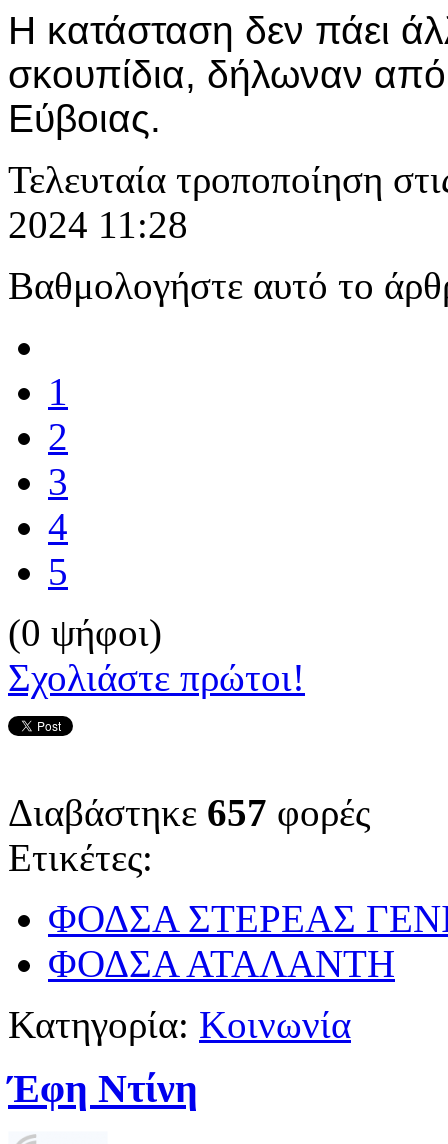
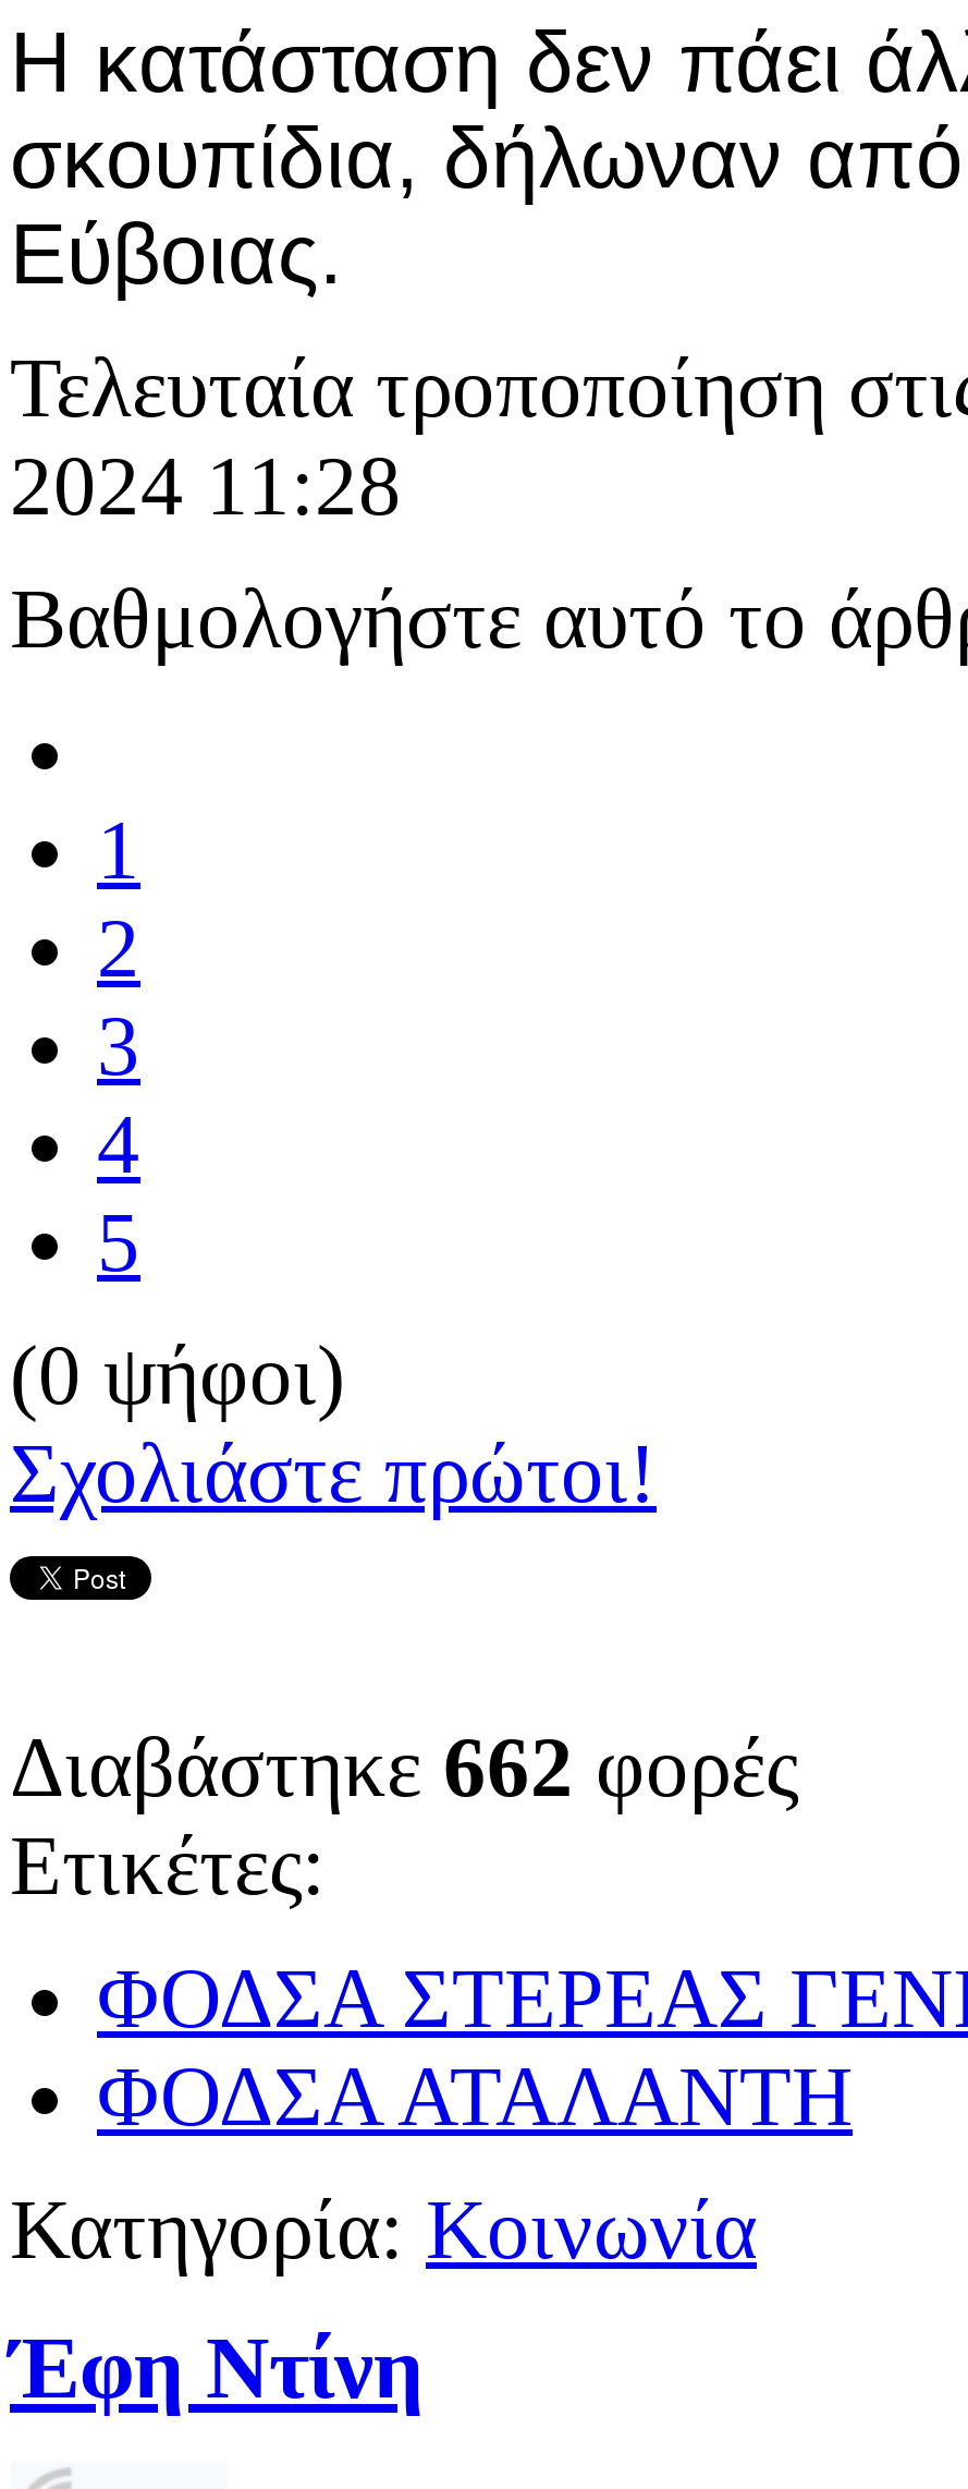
- Διαβάστηκε 657 φορές
+ Διαβάστηκε 662 φορές
